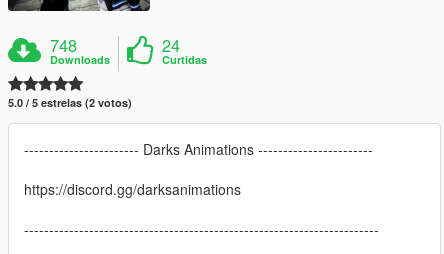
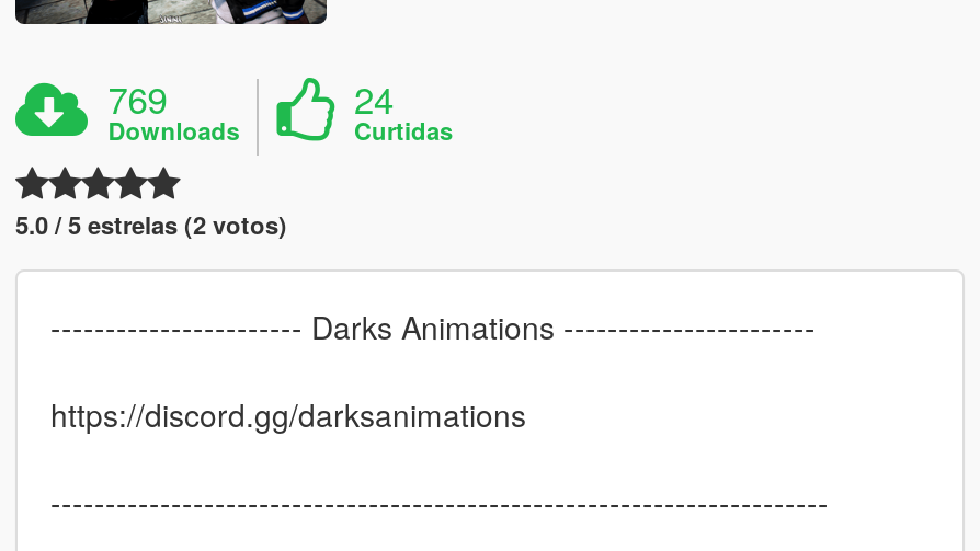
- 748
+ 769
